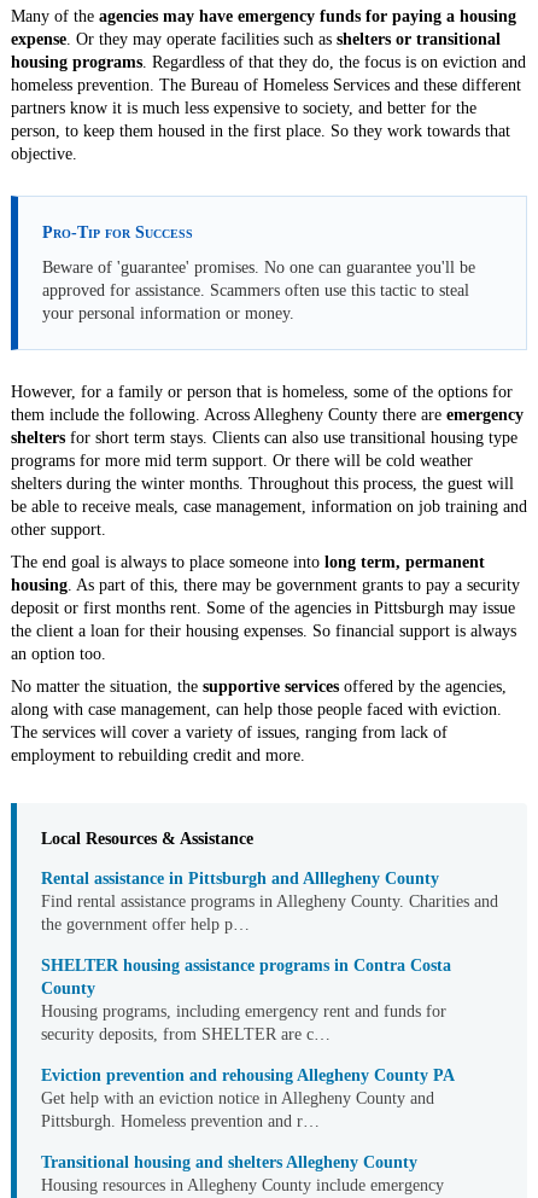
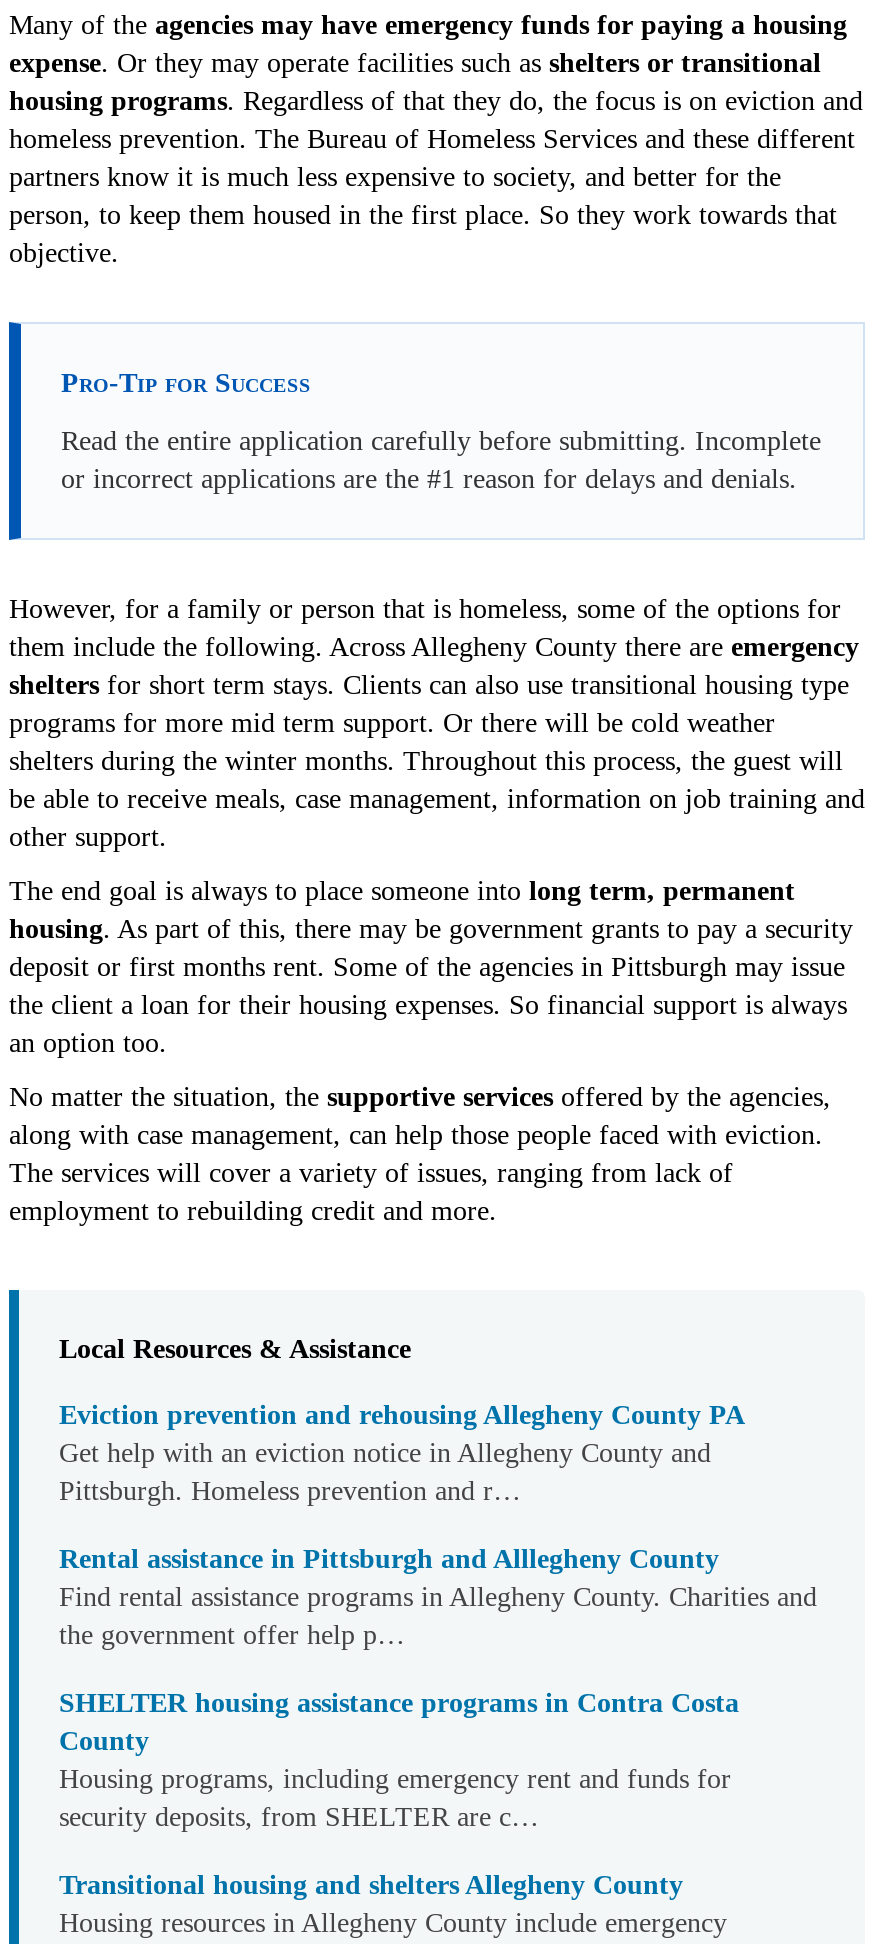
- Beware of 'guarantee' promises. No one can guarantee you'll be
- approved for assistance. Scammers often use this tactic to steal
- your personal information or money.
+ Read the entire application carefully before submitting. Incomplete
+ or incorrect applications are the #1 reason for delays and denials.

moved down: Rental assistance in Pittsburgh and Alllegheny County | Find rental assistance programs in Allegheny County. Charities and | the government offer help p… | SHELTER housing assistance programs in Contra Costa | County | Housing programs, including emergency rent and funds for | security deposits, from SHELTER are c…

moved up: Eviction prevention and rehousing Allegheny County PA | Get help with an eviction notice in Allegheny County and | Pittsburgh. Homeless prevention and r…
